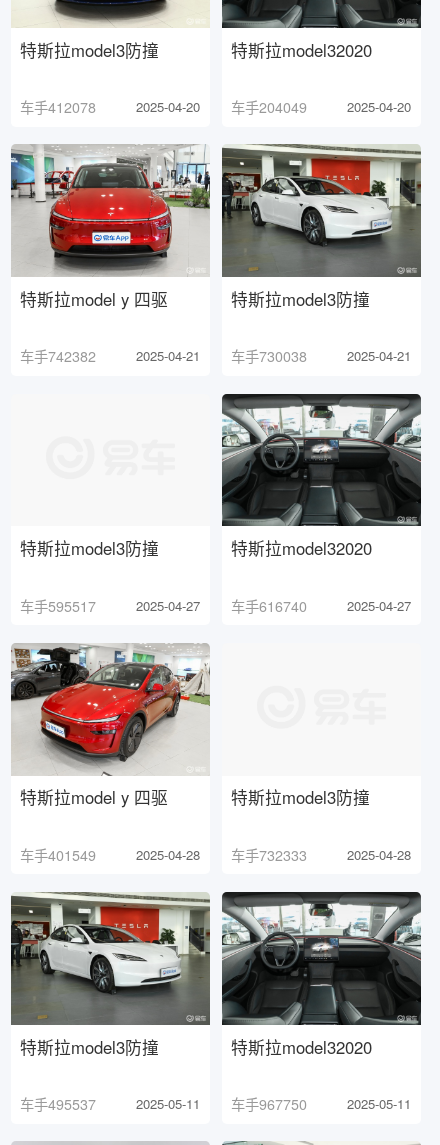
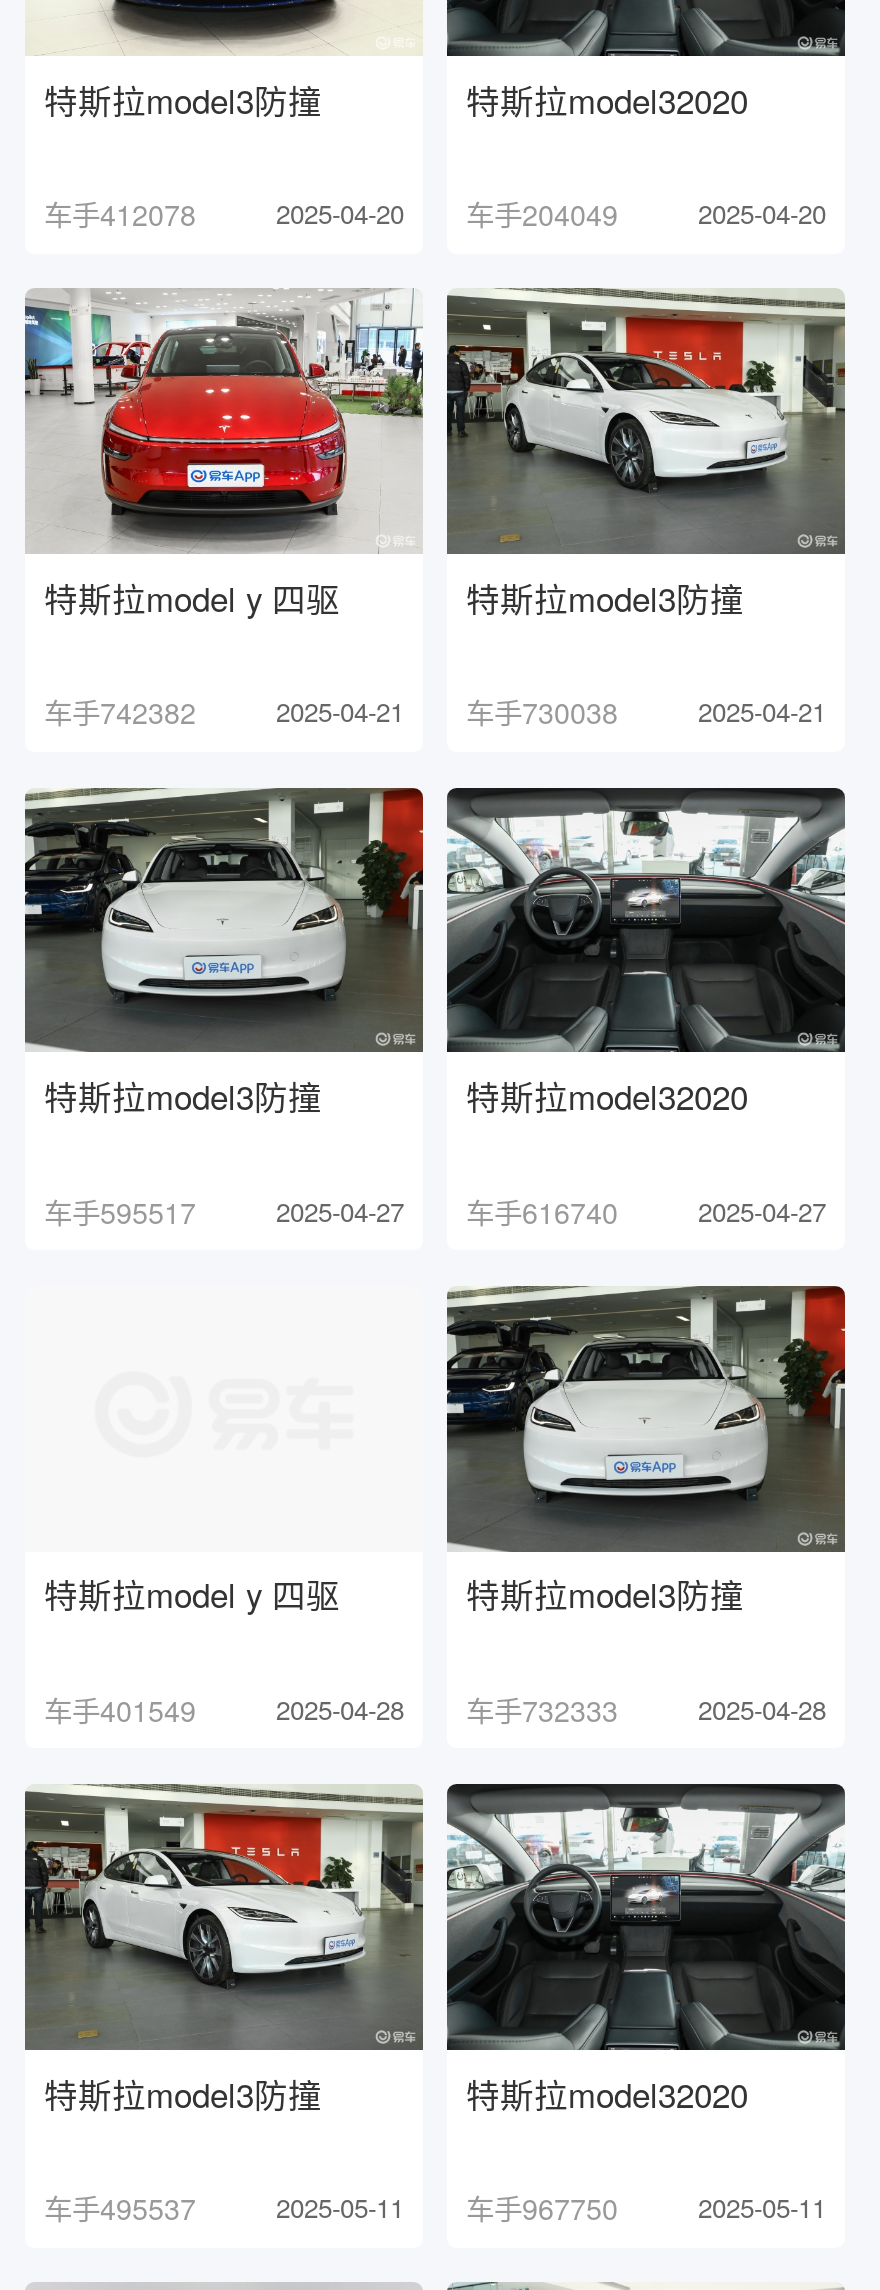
+ [image]

+ [image]

- [image]
